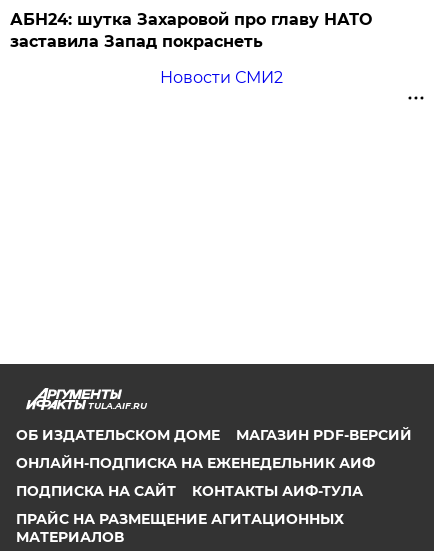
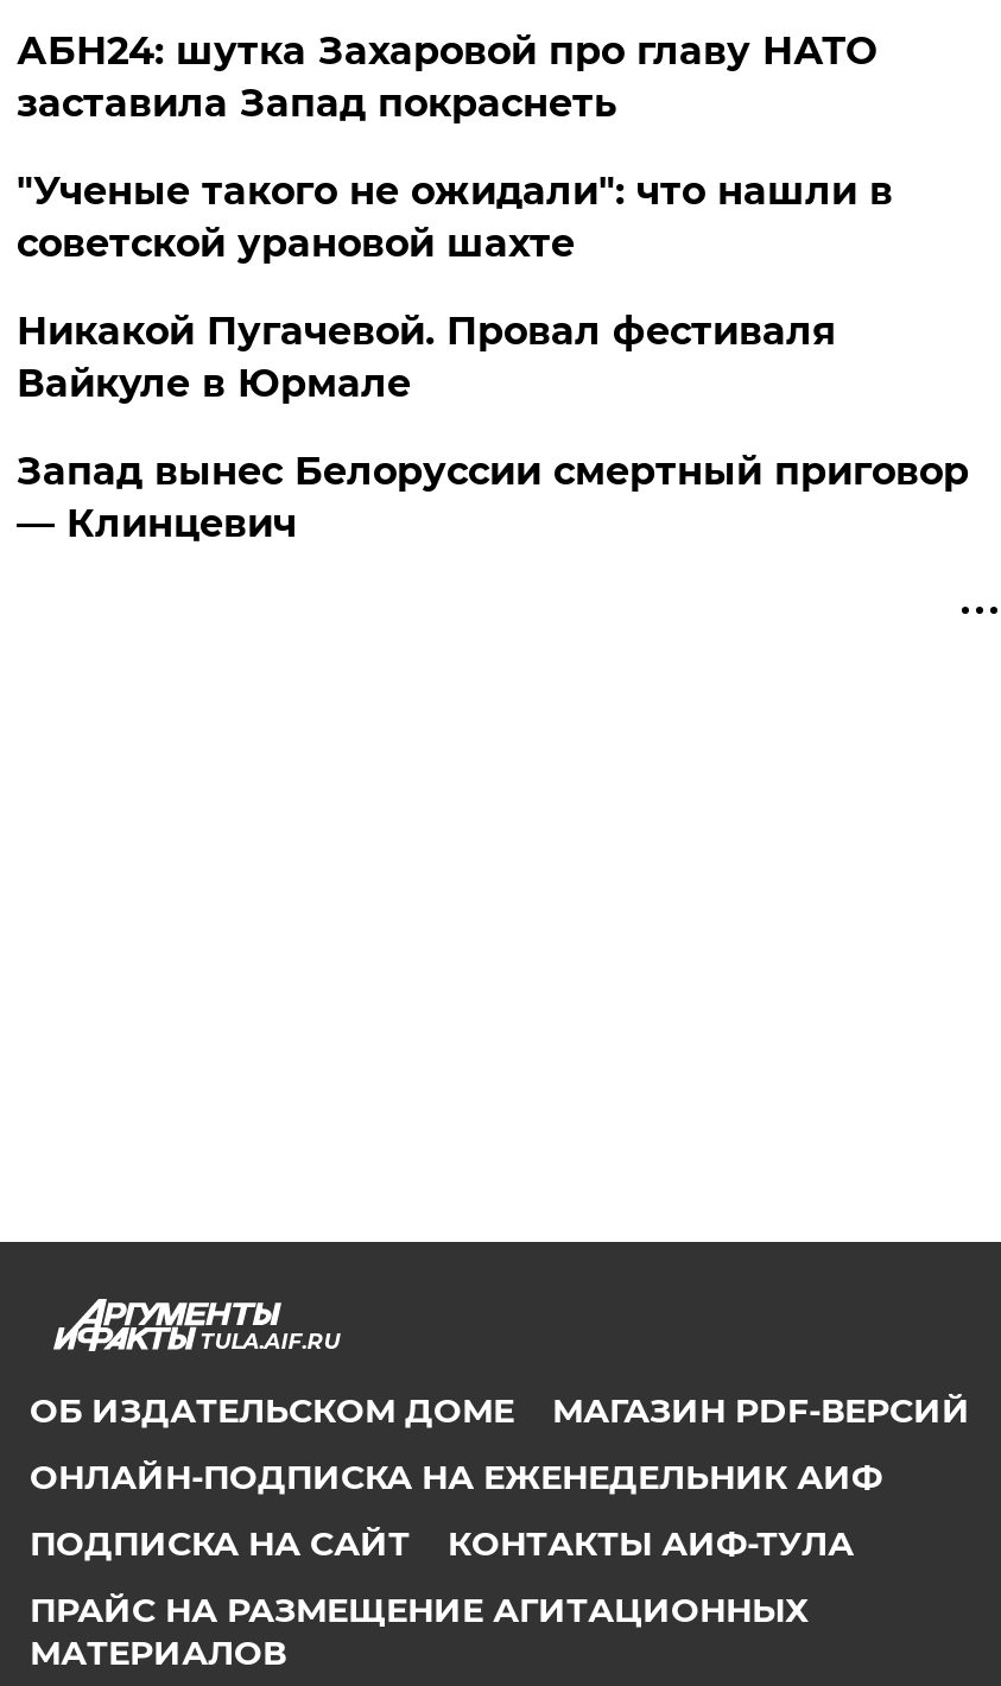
- Новости СМИ2
+ "Ученые такого не ожидали": что нашли в
+ советской урановой шахте
+ Никакой Пугачевой. Провал фестиваля
+ Вайкуле в Юрмале
+ Запад вынес Белоруссии смертный приговор
+ — Клинцевич
